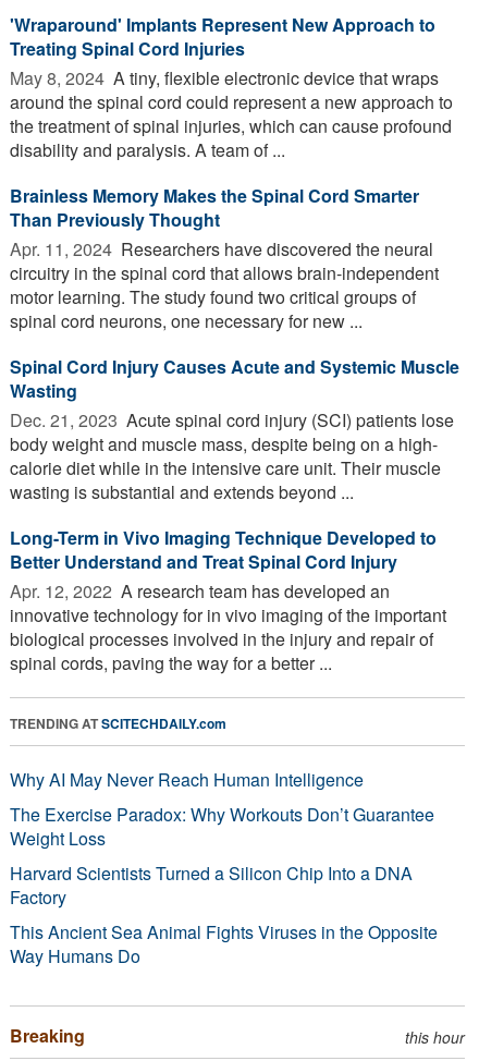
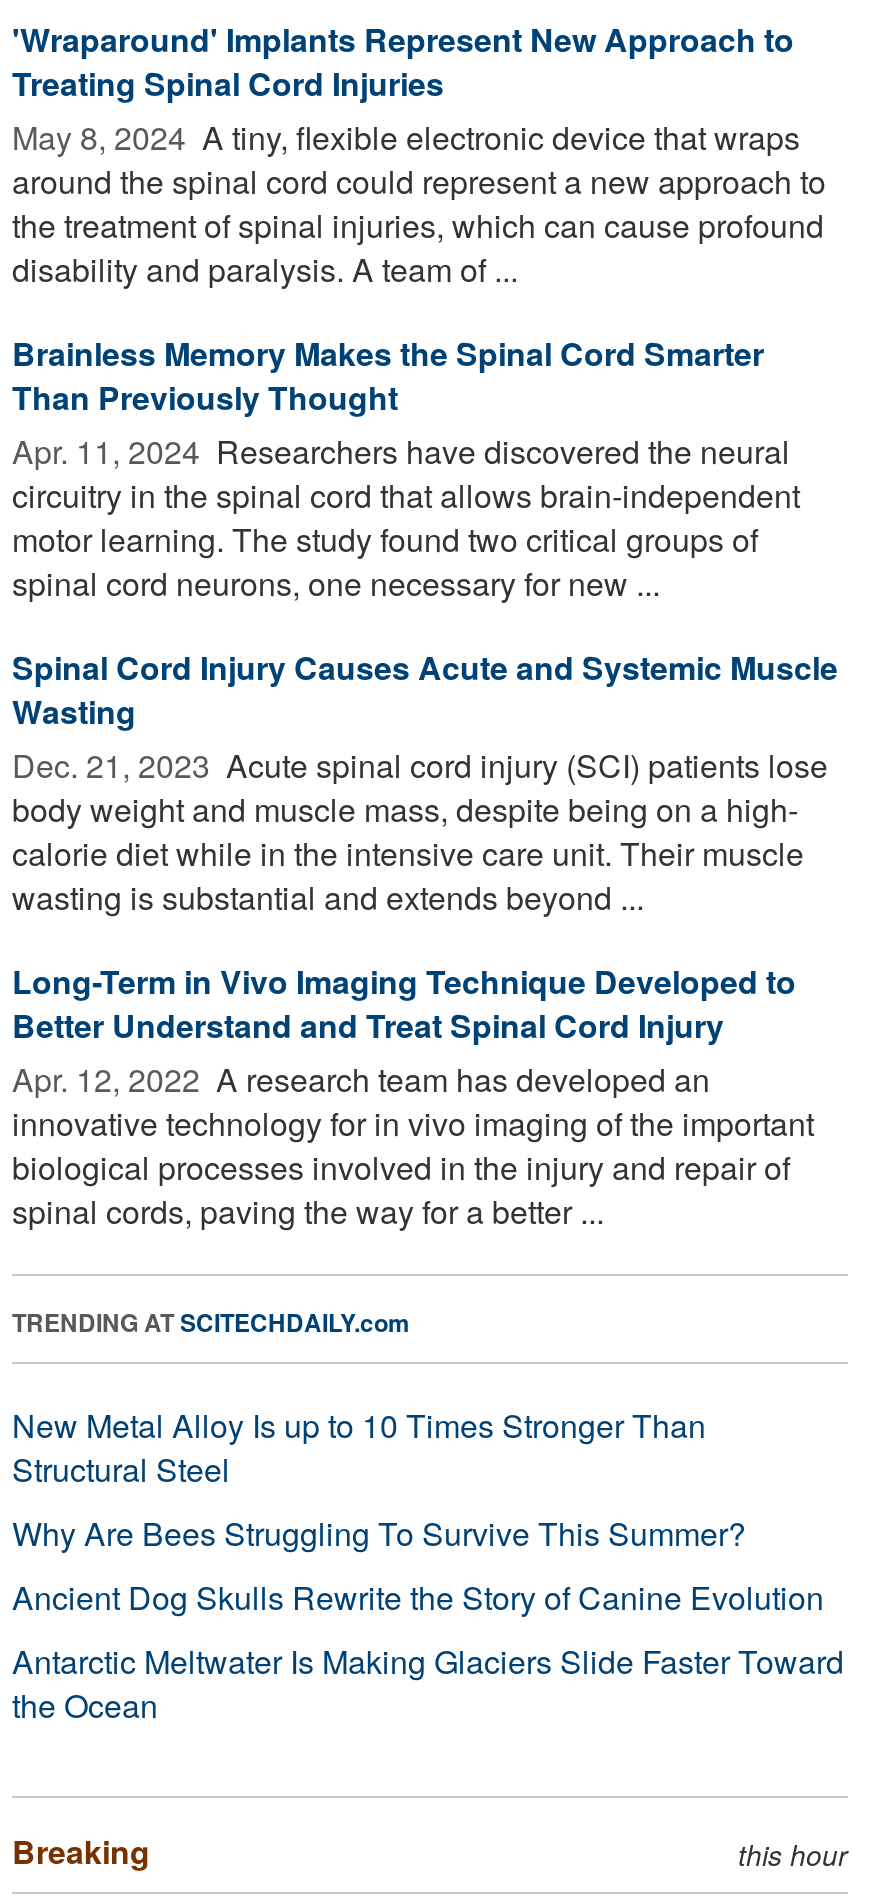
- Why AI May Never Reach Human Intelligence
- The Exercise Paradox: Why Workouts Don’t Guarantee
- Weight Loss
- Harvard Scientists Turned a Silicon Chip Into a DNA
- Factory
- This Ancient Sea Animal Fights Viruses in the Opposite
- Way Humans Do
+ New Metal Alloy Is up to 10 Times Stronger Than
+ Structural Steel
+ Why Are Bees Struggling To Survive This Summer?
+ Ancient Dog Skulls Rewrite the Story of Canine Evolution
+ Antarctic Meltwater Is Making Glaciers Slide Faster Toward
+ the Ocean
